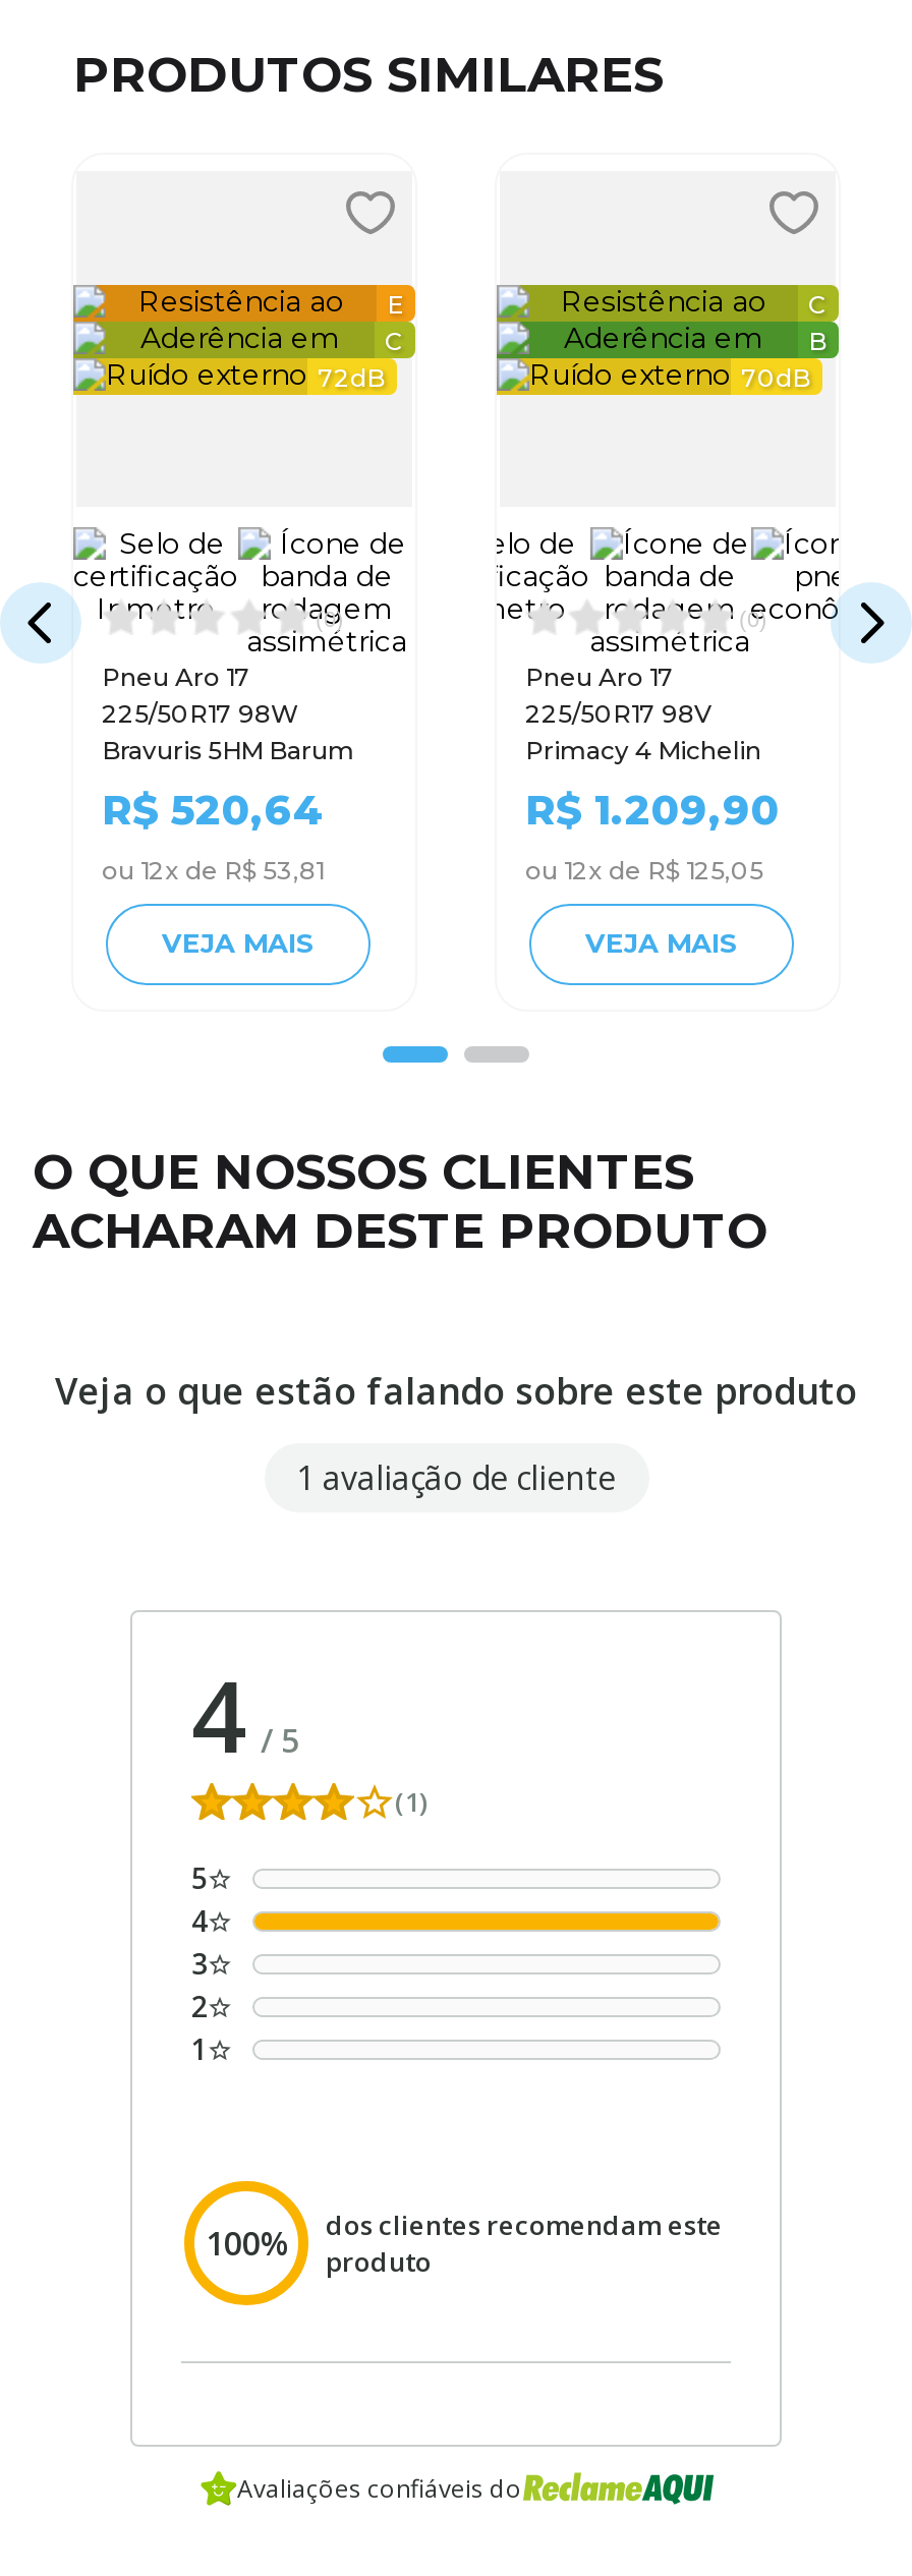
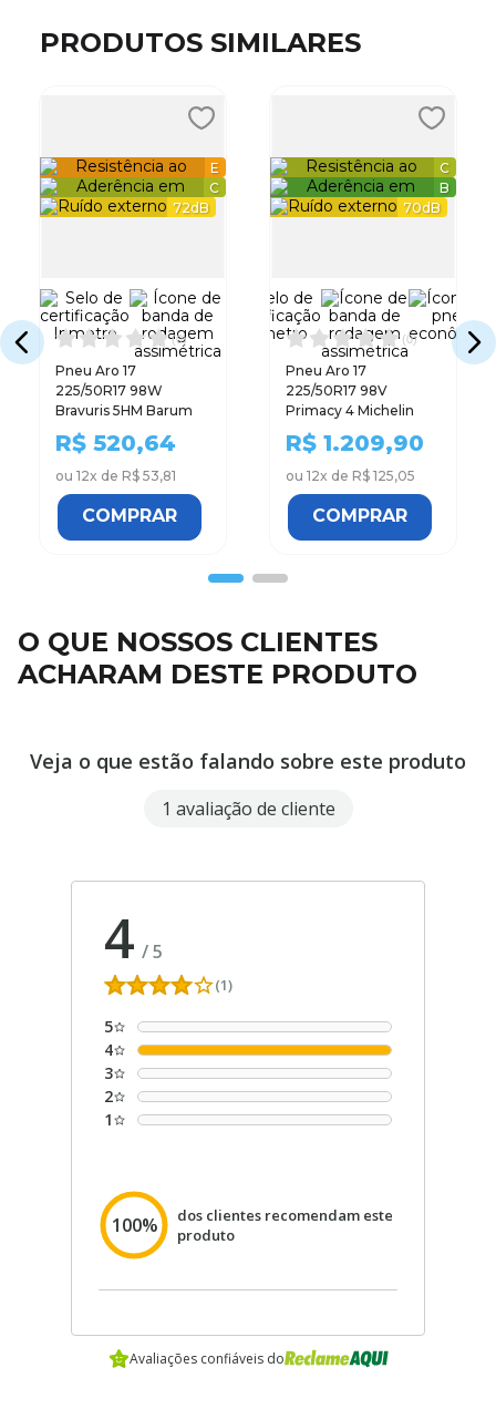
- VEJA MAIS
+ COMPRAR

- VEJA MAIS
+ COMPRAR
